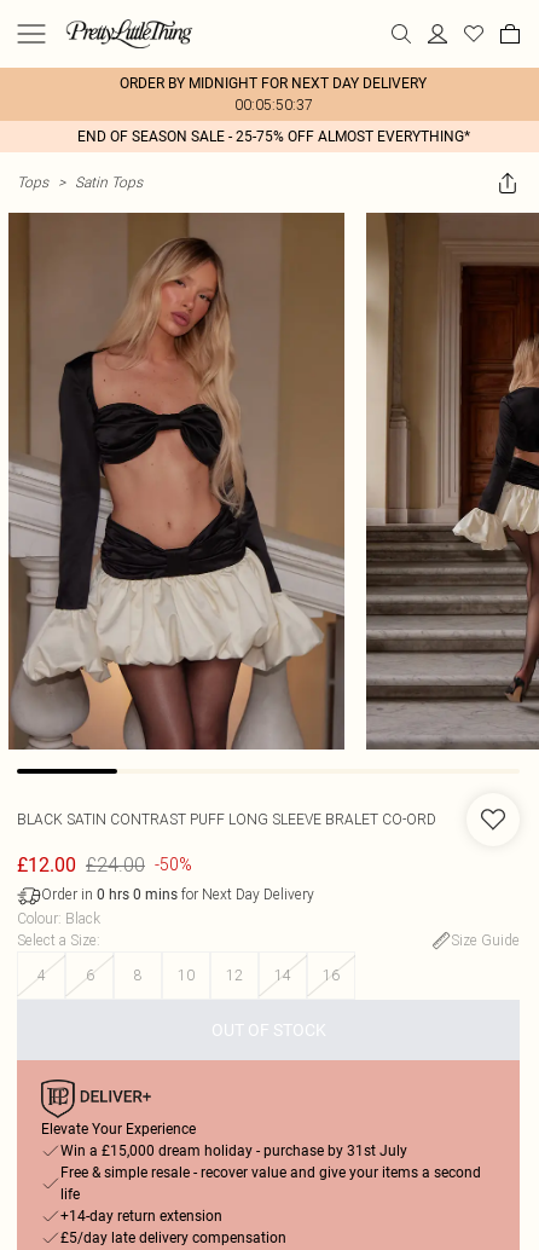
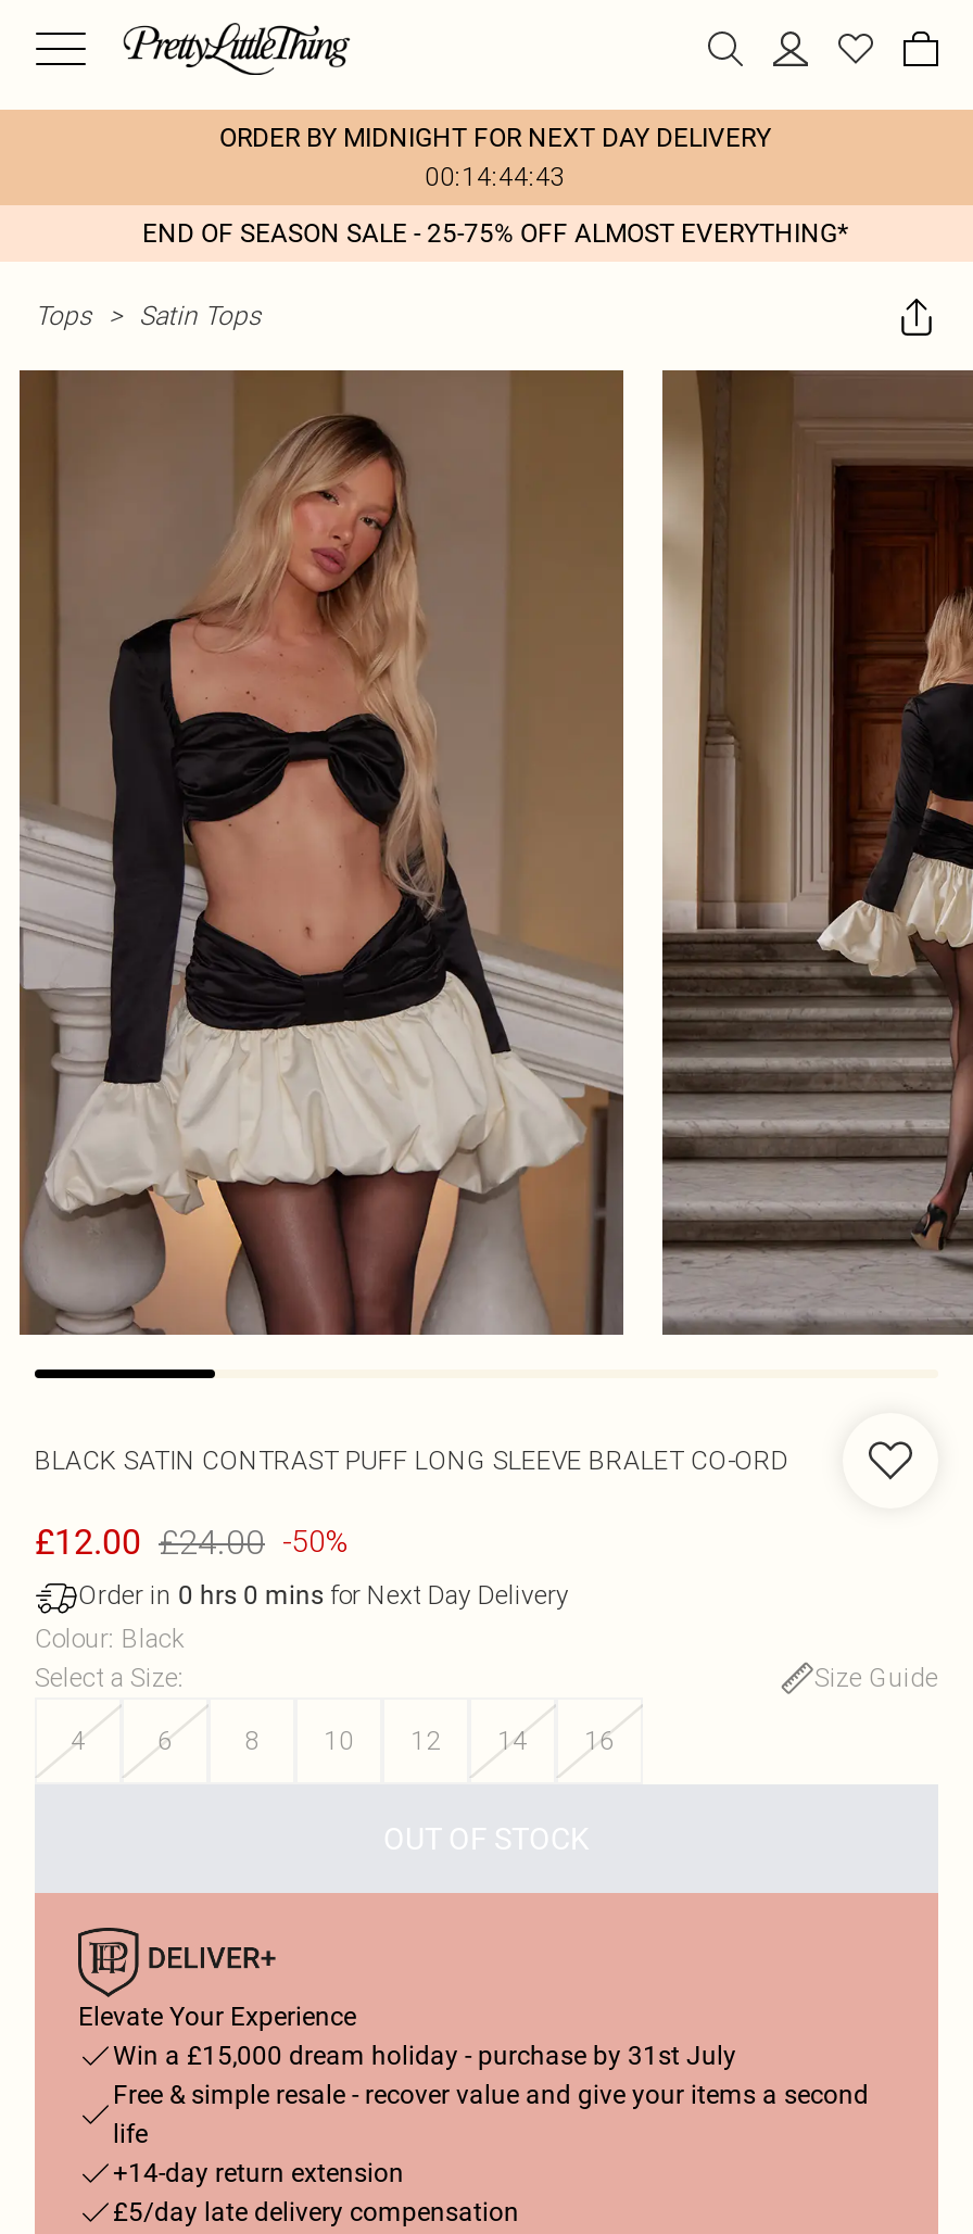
- 00:05:50:37
+ 00:14:44:43
